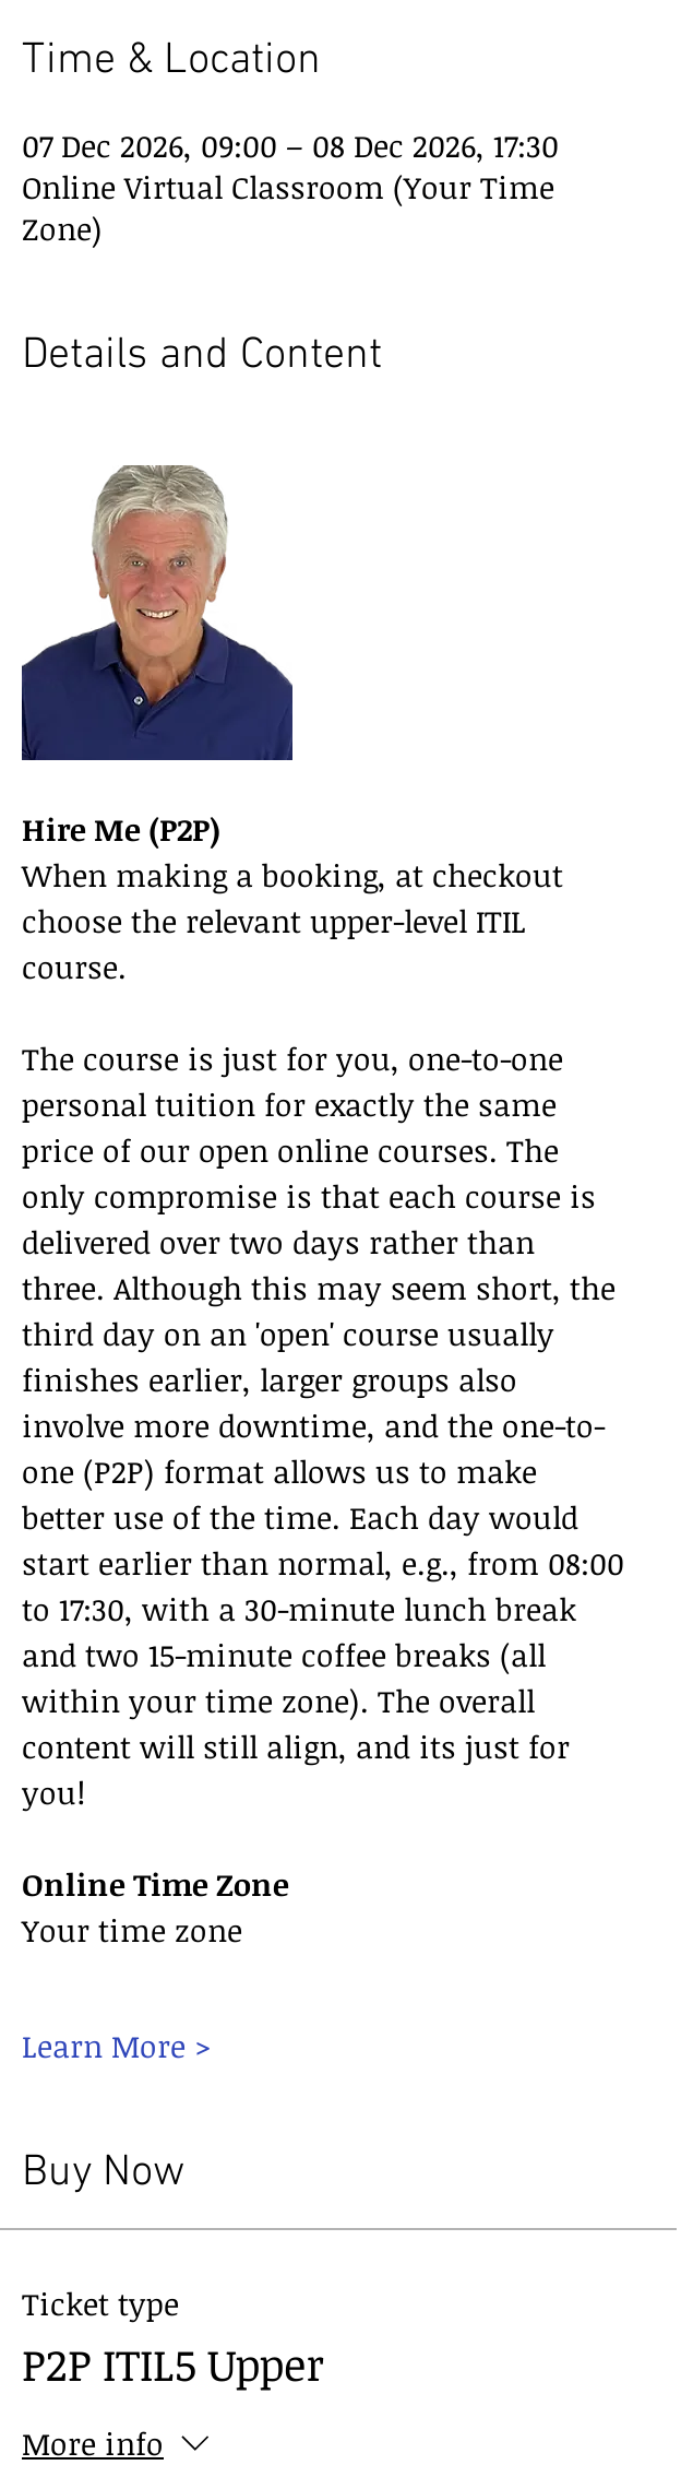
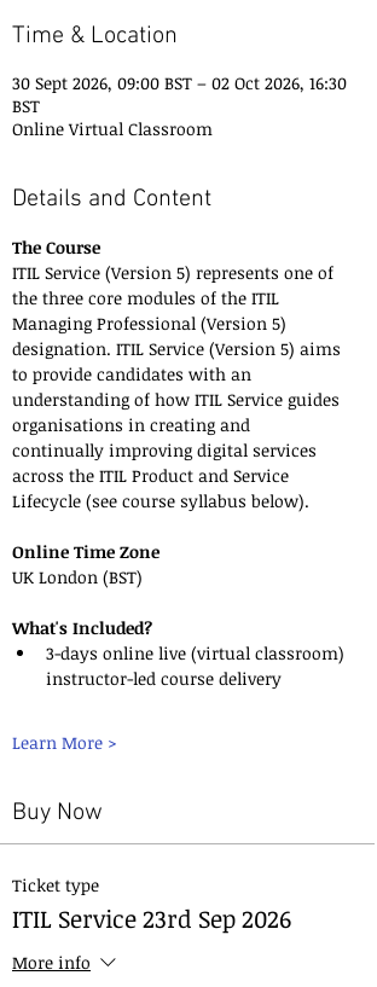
- 07 Dec 2026, 09:00 – 08 Dec 2026, 17:30
- Online Virtual Classroom (Your Time
- Zone)
+ 30 Sept 2026, 09:00 BST – 02 Oct 2026, 16:30
+ BST
+ Online Virtual Classroom

- Hire Me (P2P)
- When making a booking, at checkout
- choose the relevant upper-level ITIL
- course.
- The course is just for you, one-to-one
- personal tuition for exactly the same
- price of our open online courses. The
- only compromise is that each course is
- delivered over two days rather than
- three. Although this may seem short, the
- third day on an 'open' course usually
- finishes earlier, larger groups also
- involve more downtime, and the one-to-
- one (P2P) format allows us to make
- better use of the time. Each day would
- start earlier than normal, e.g., from 08:00
- to 17:30, with a 30-minute lunch break
- and two 15-minute coffee breaks (all
- within your time zone). The overall
- content will still align, and its just for
- you!
+ The Course
+ ITIL Service (Version 5) represents one of
+ the three core modules of the ITIL
+ Managing Professional (Version 5)
+ designation. ITIL Service (Version 5) aims
+ to provide candidates with an
+ understanding of how ITIL Service guides
+ organisations in creating and
+ continually improving digital services
+ across the ITIL Product and Service
+ Lifecycle (see course syllabus below).

moved up: Online Time Zone

- Your time zone
+ UK London (BST)
+ What's Included?
+ 3-days online live (virtual classroom)
+ instructor-led course delivery

- P2P ITIL5 Upper
+ ITIL Service 23rd Sep 2026
